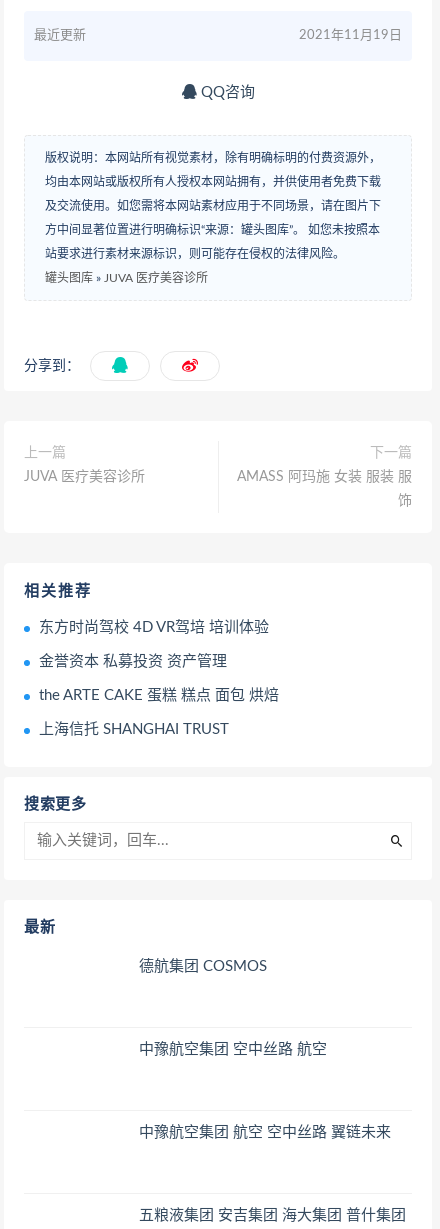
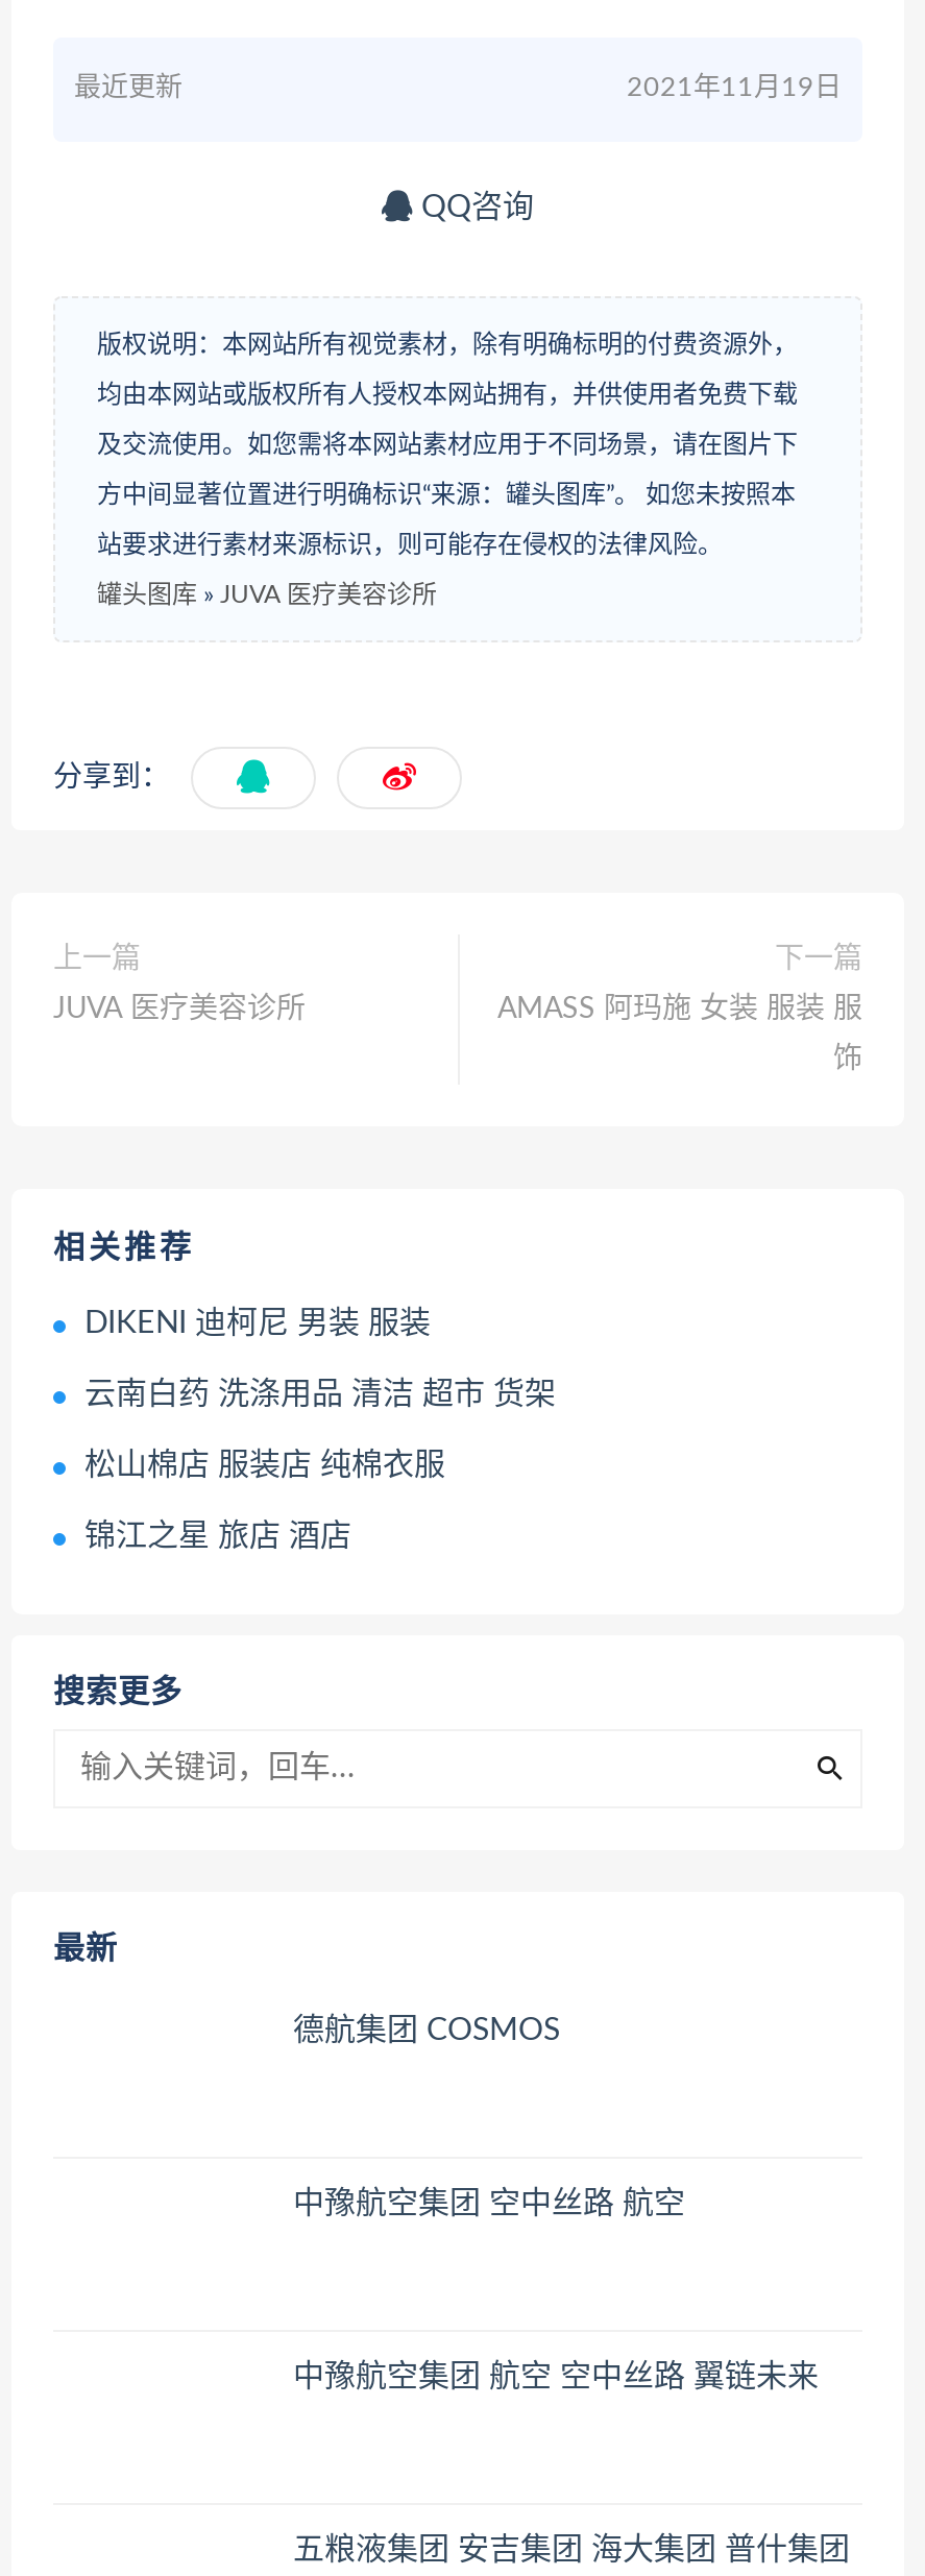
- 东方时尚驾校 4D VR驾培 培训体验
+ DIKENI 迪柯尼 男装 服装

- 金誉资本 私募投资 资产管理
+ 云南白药 洗涤用品 清洁 超市 货架

- the ARTE CAKE 蛋糕 糕点 面包 烘焙
+ 松山棉店 服装店 纯棉衣服

- 上海信托 SHANGHAI TRUST
+ 锦江之星 旅店 酒店
